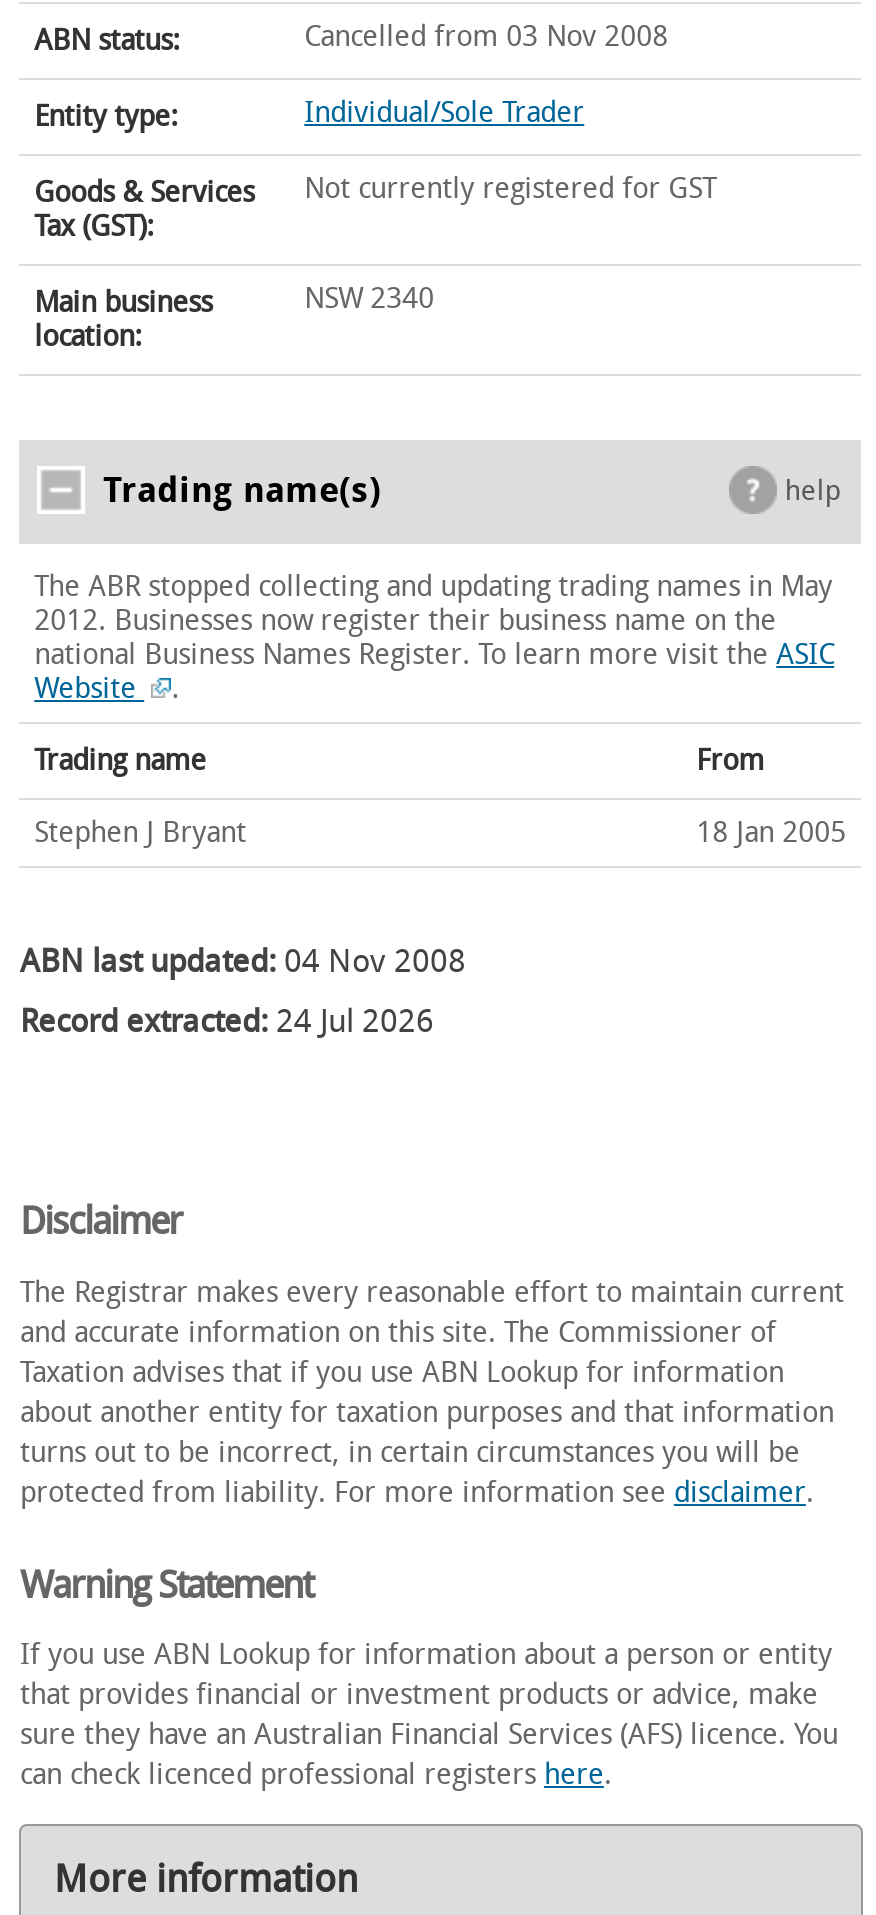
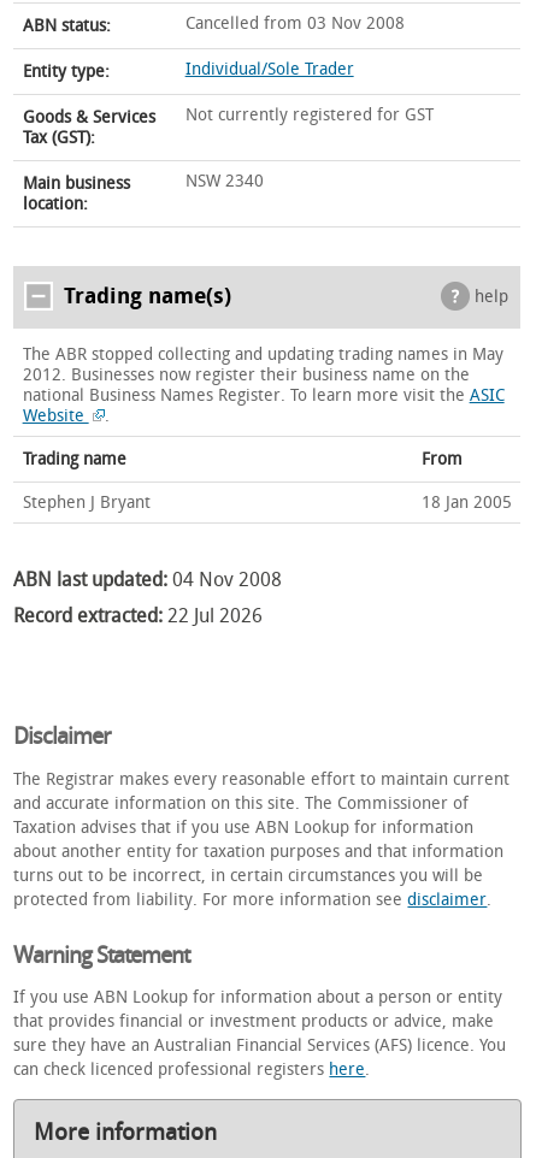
- Record extracted: 24 Jul 2026
+ Record extracted: 22 Jul 2026
